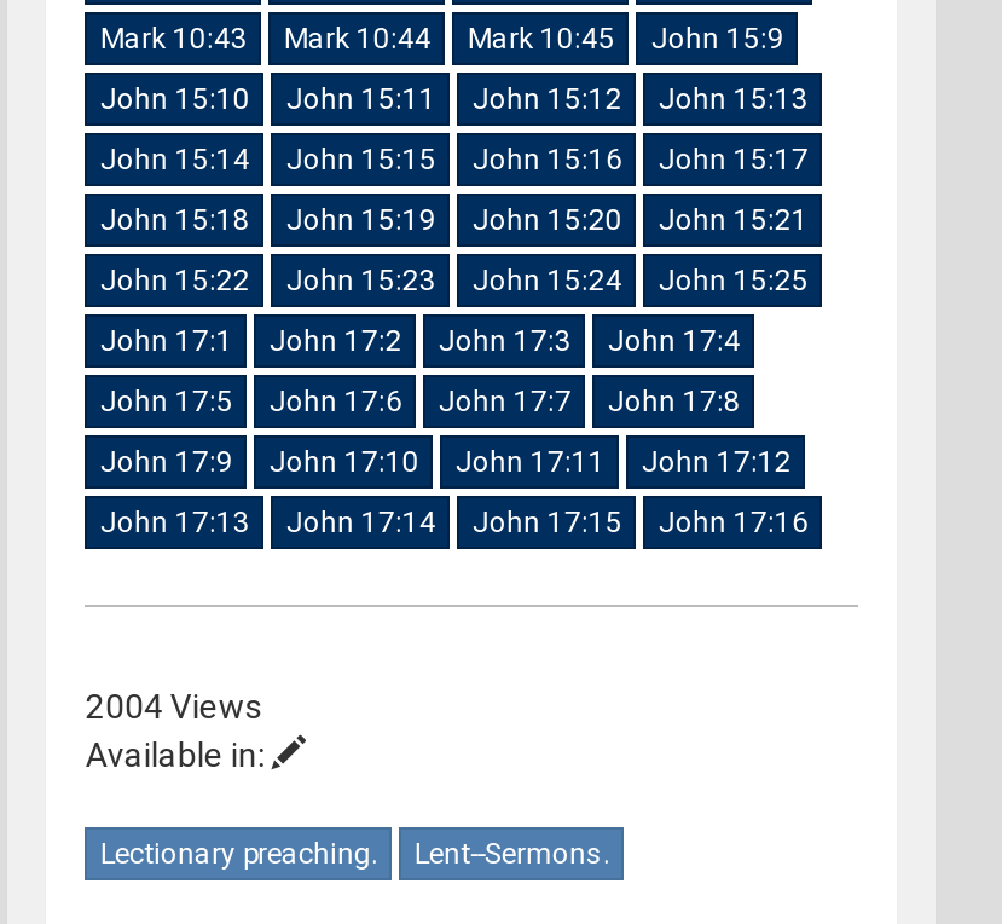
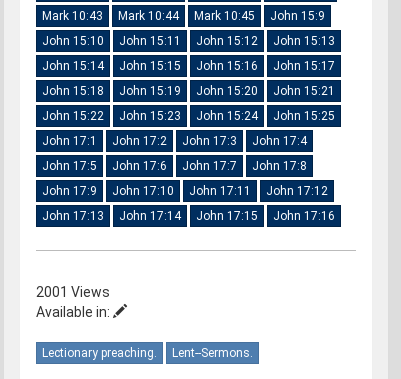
- 2004 Views
+ 2001 Views
